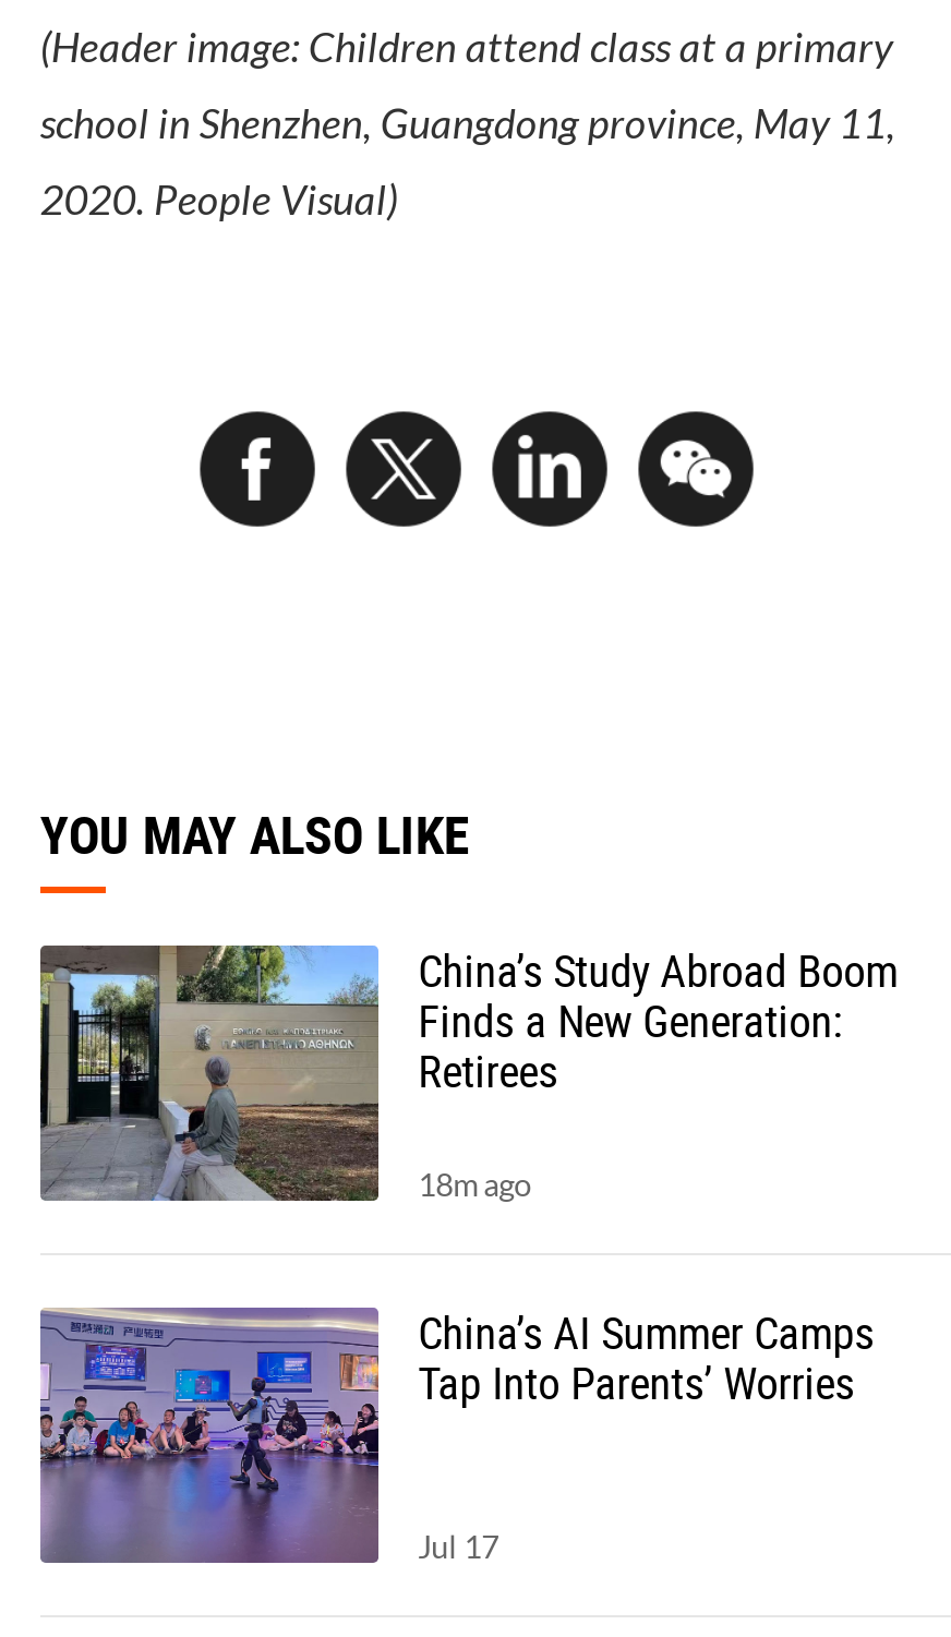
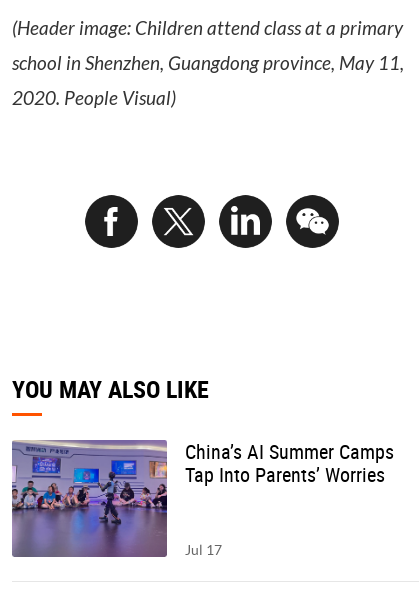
- [image]
- China’s Study Abroad Boom
- Finds a New Generation:
- Retirees
- 18m ago
